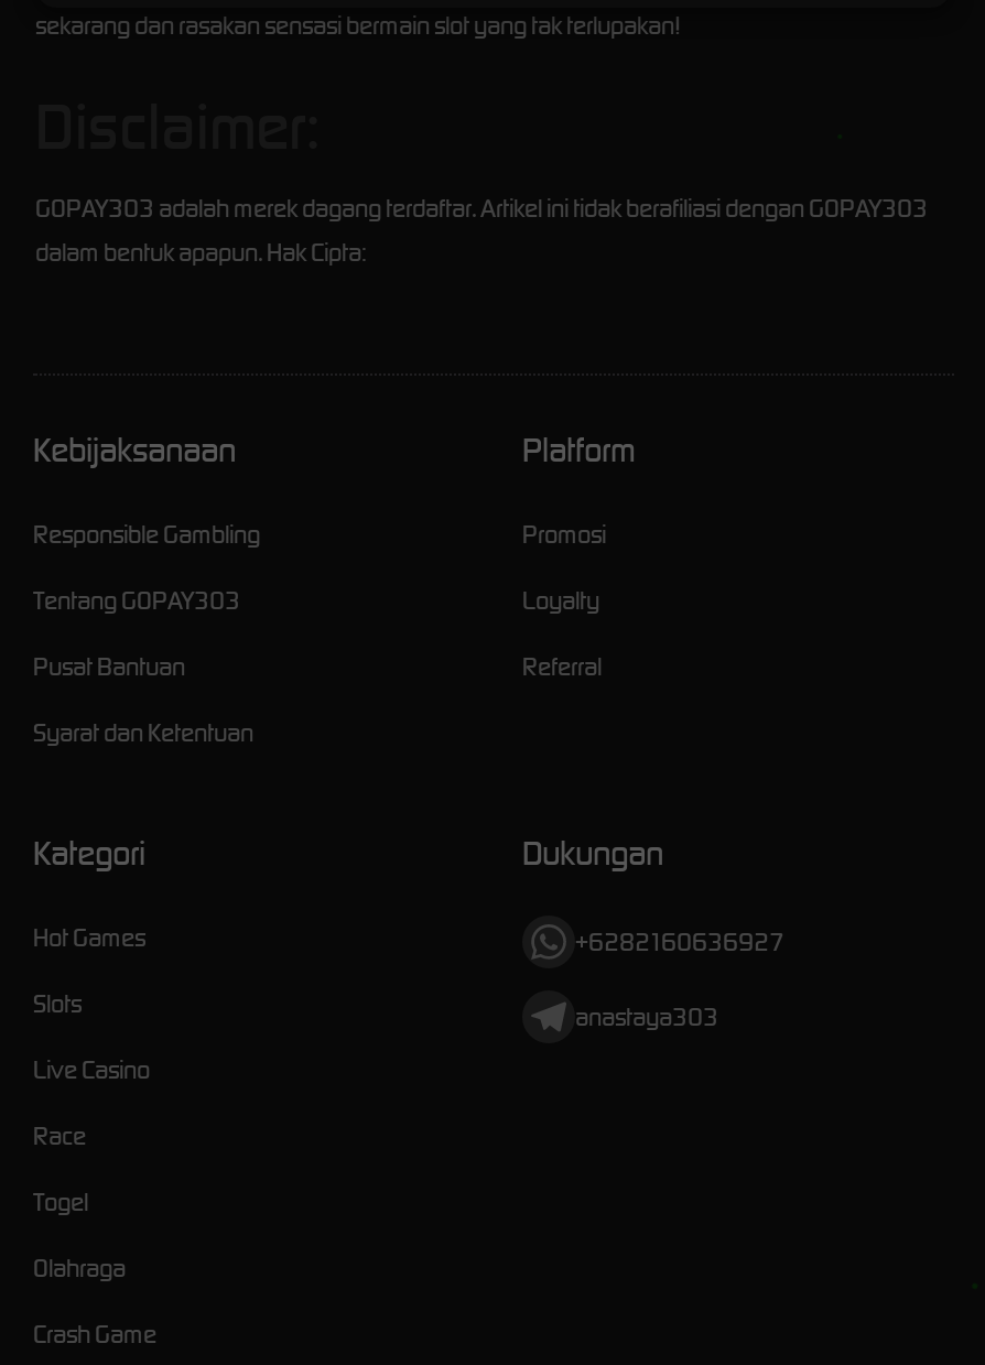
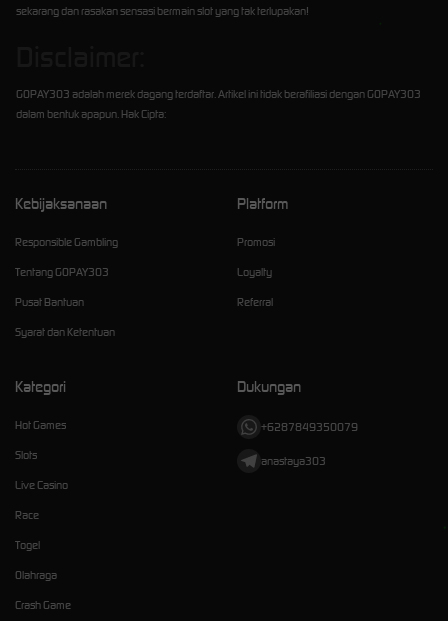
- +6282160636927
+ +6287849350079
